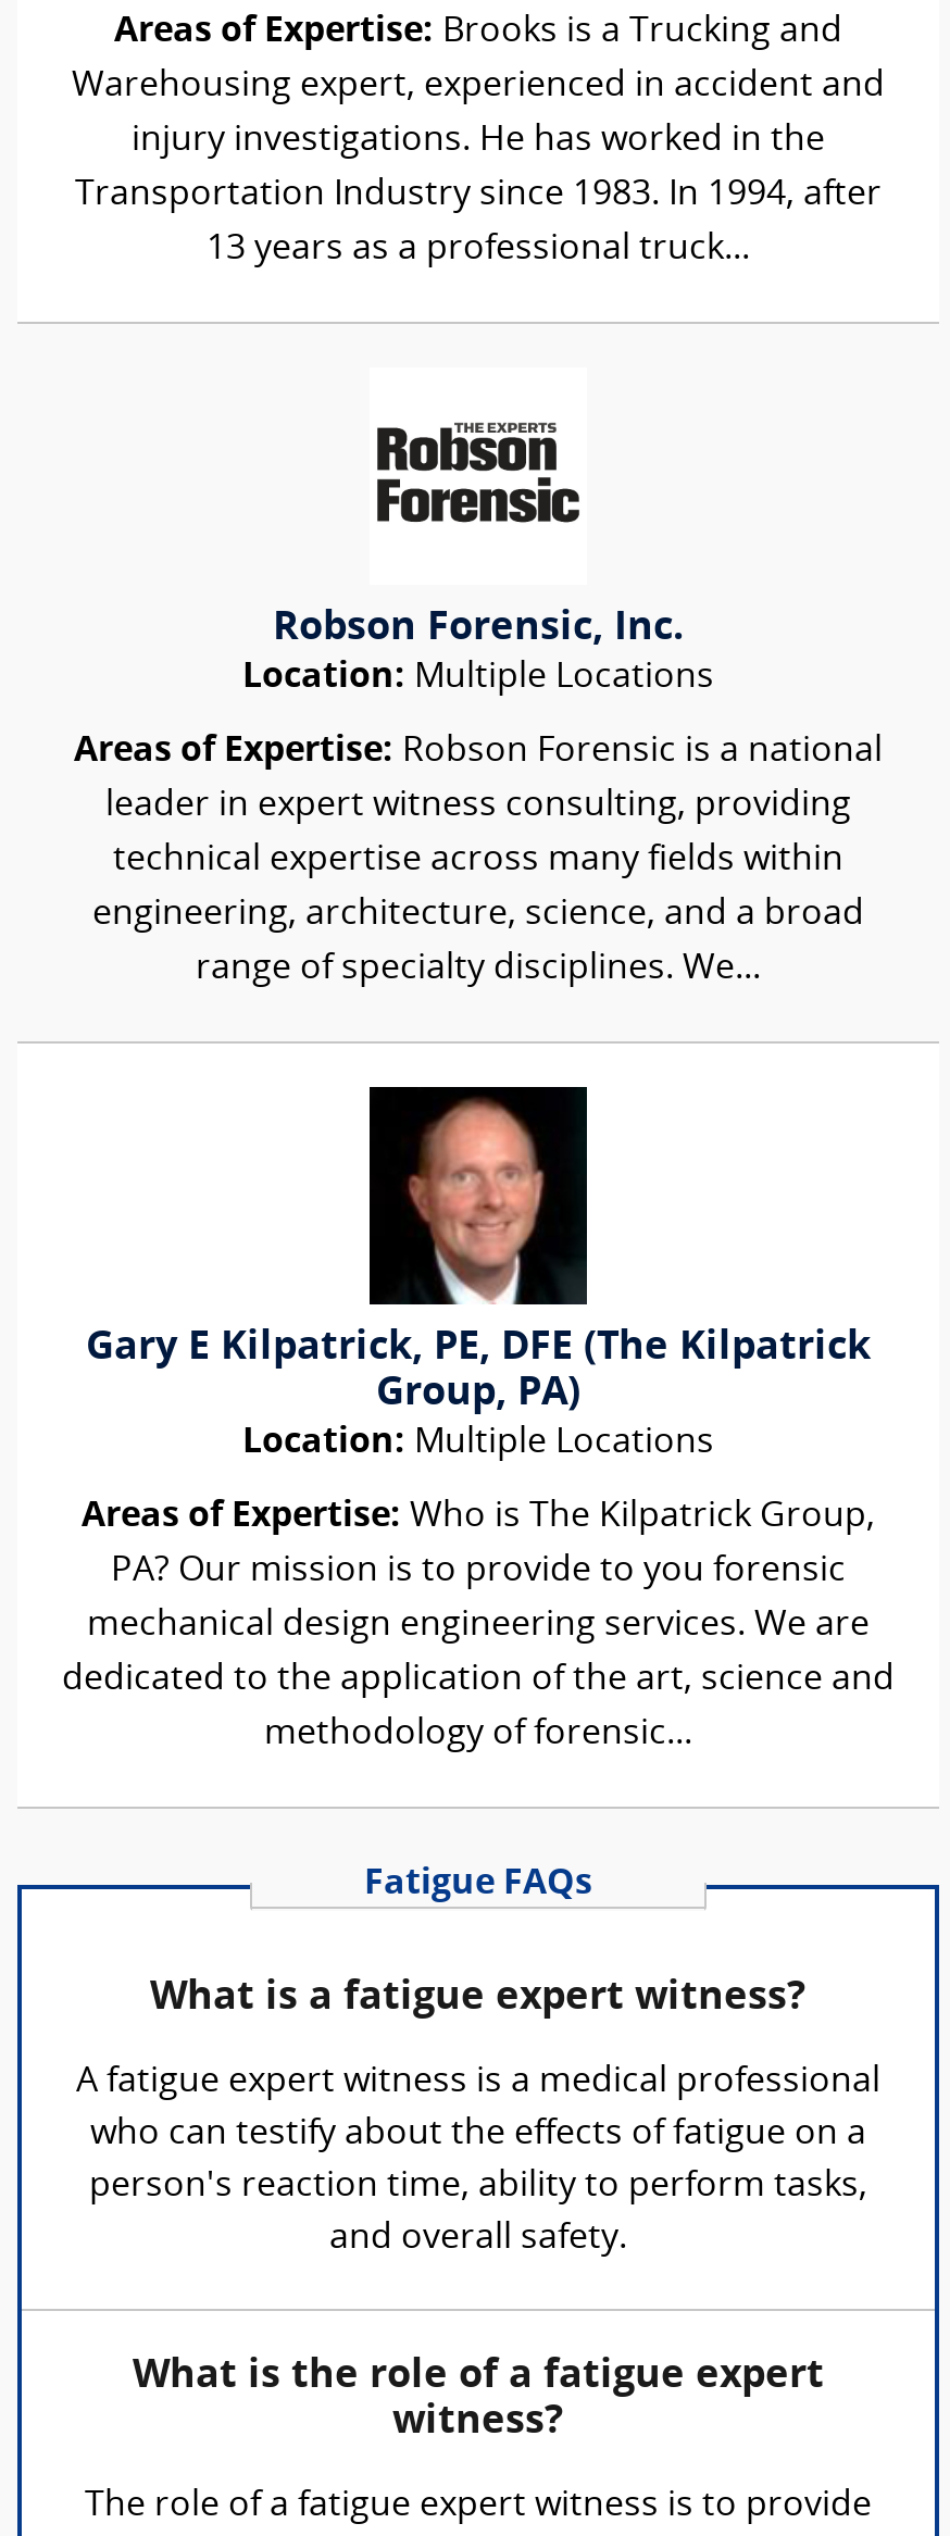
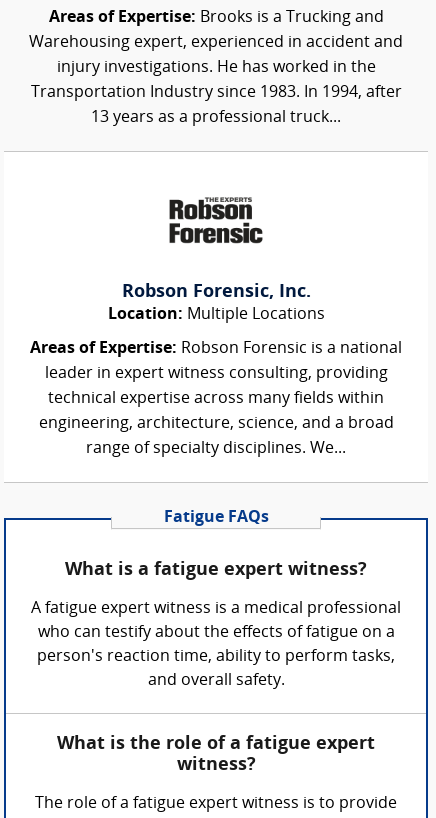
- [image]
- Gary E Kilpatrick, PE, DFE (The Kilpatrick
- Group, PA)
- Location: Multiple Locations
- Areas of Expertise: Who is The Kilpatrick Group,
- PA? Our mission is to provide to you forensic
- mechanical design engineering services. We are
- dedicated to the application of the art, science and
- methodology of forensic...
